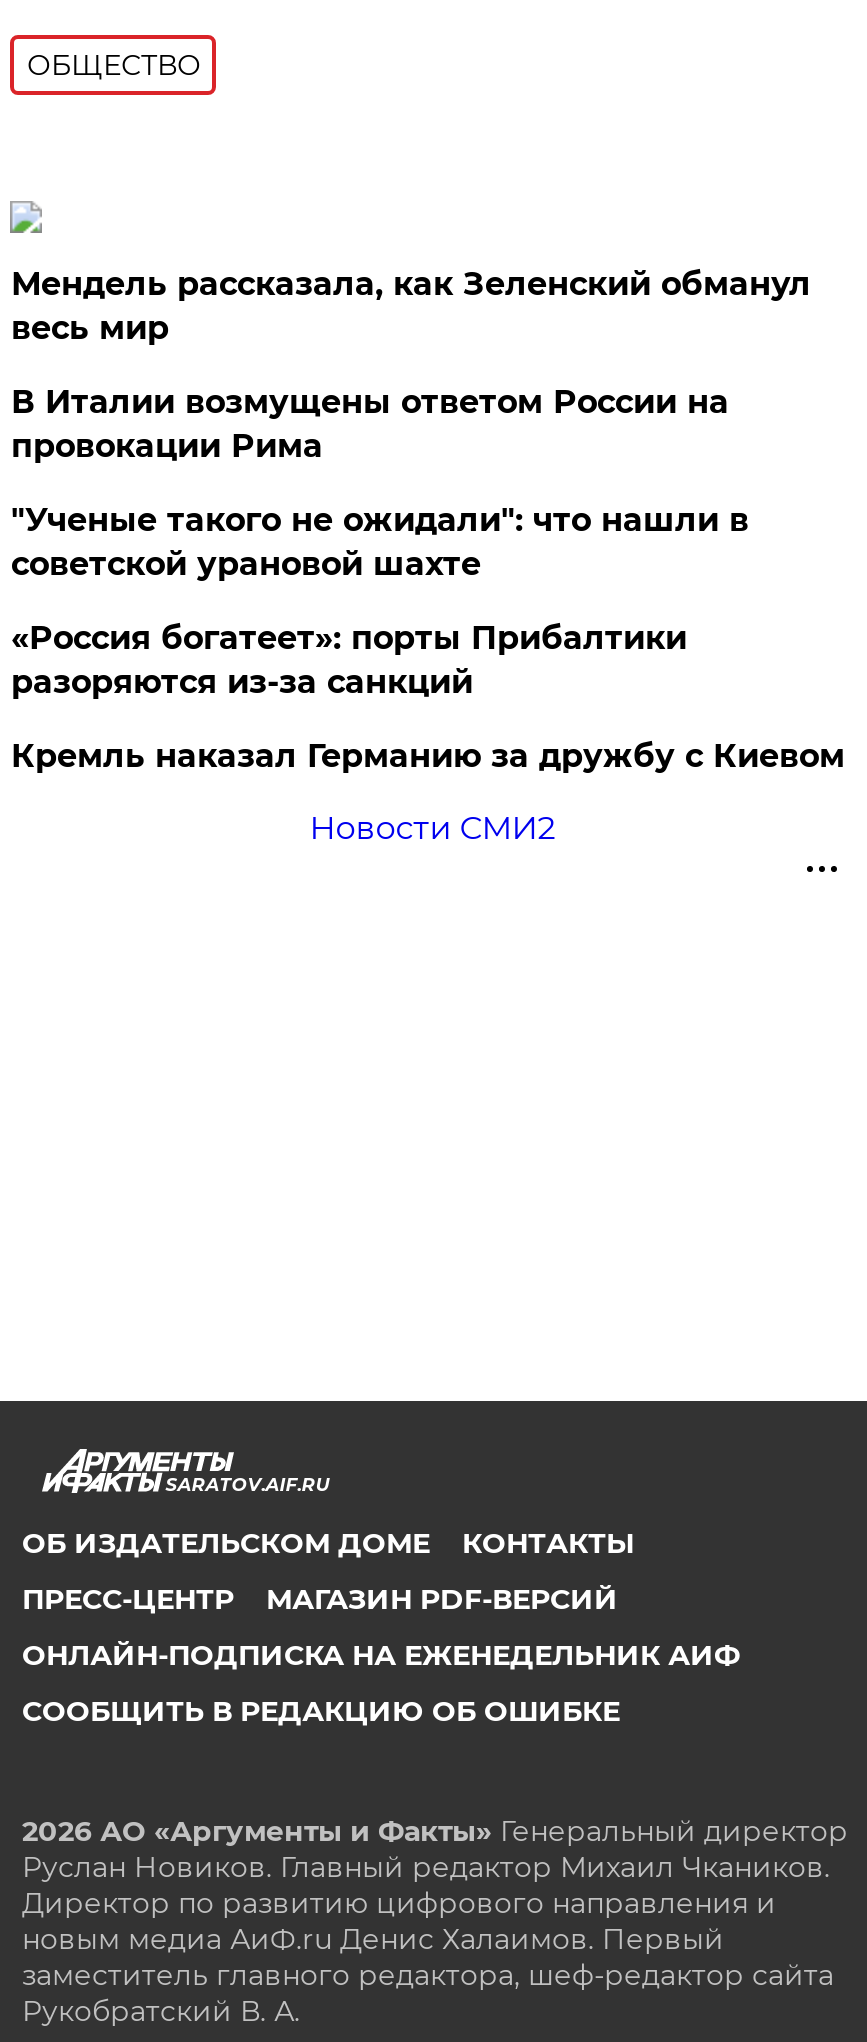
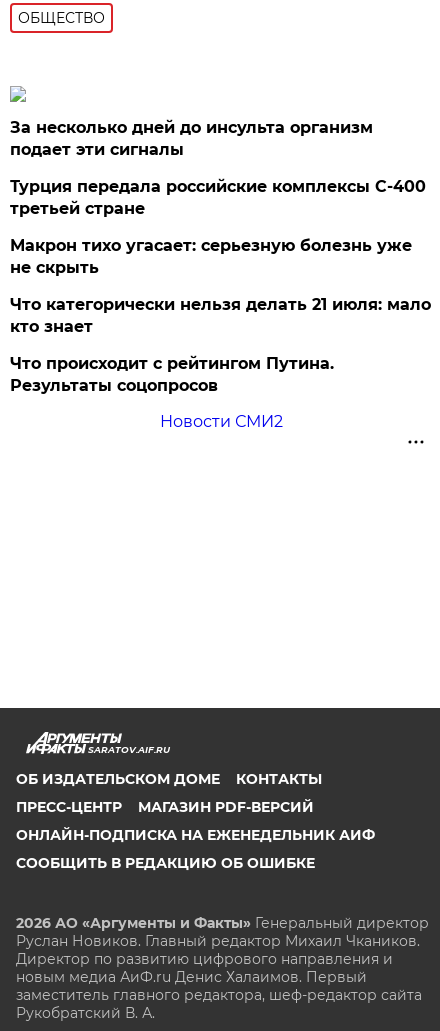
- Мендель рассказала, как Зеленский обманул
- весь мир
+ За несколько дней до инсульта организм
+ подает эти сигналы

- В Италии возмущены ответом России на
- провокации Рима
+ Турция передала российские комплексы С-400
+ третьей стране

- "Ученые такого не ожидали": что нашли в
- советской урановой шахте
+ Макрон тихо угасает: серьезную болезнь уже
+ не скрыть

- «Россия богатеет»: порты Прибалтики
- разоряются из-за санкций
+ Что категорически нельзя делать 21 июля: мало
+ кто знает

- Кремль наказал Германию за дружбу с Киевом
+ Что происходит с рейтингом Путина.
+ Результаты соцопросов
